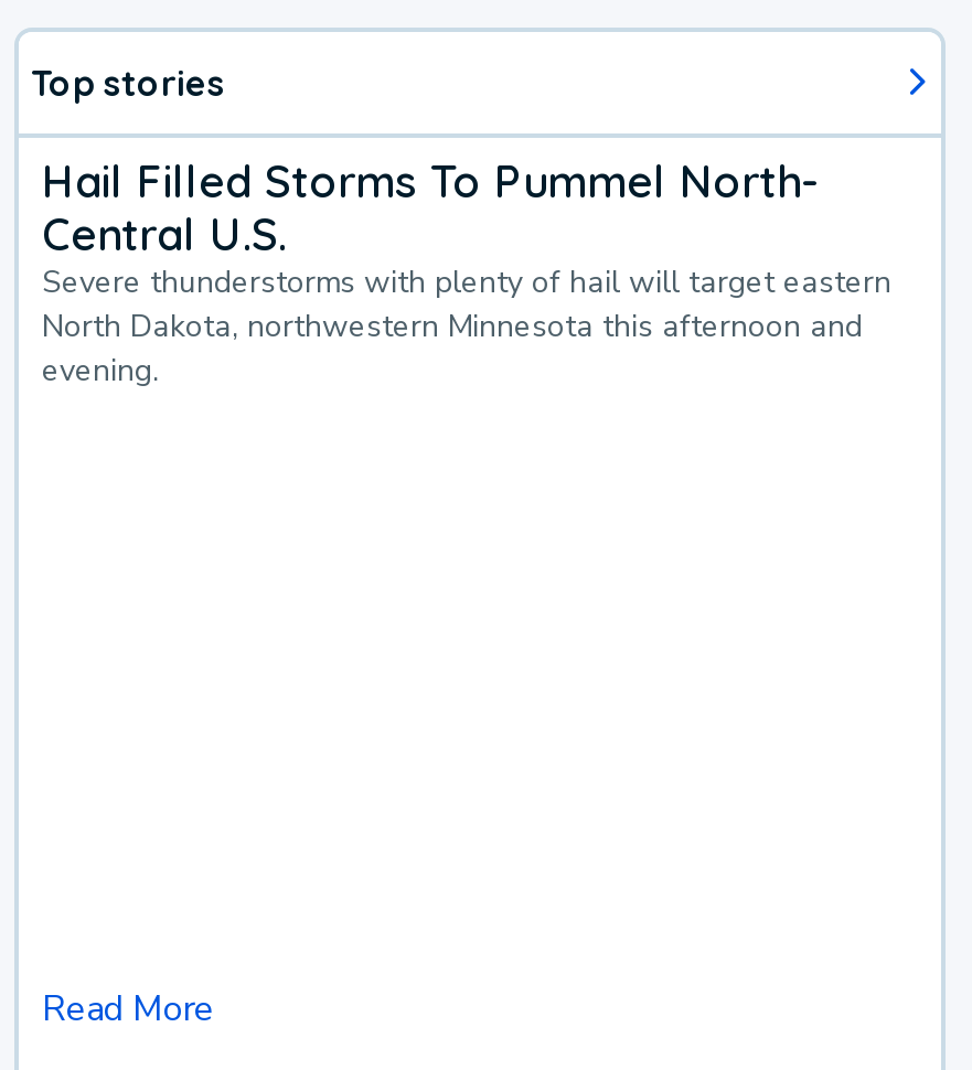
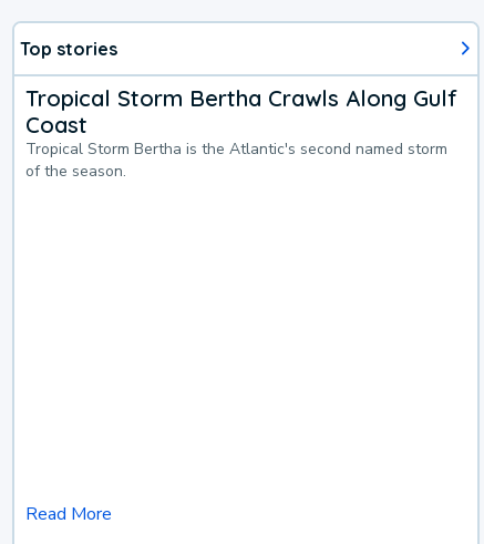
- Hail Filled Storms To Pummel North-
- Central U.S.
- Severe thunderstorms with plenty of hail will target eastern
- North Dakota, northwestern Minnesota this afternoon and
- evening.
+ Tropical Storm Bertha Crawls Along Gulf
+ Coast
+ Tropical Storm Bertha is the Atlantic's second named storm
+ of the season.
